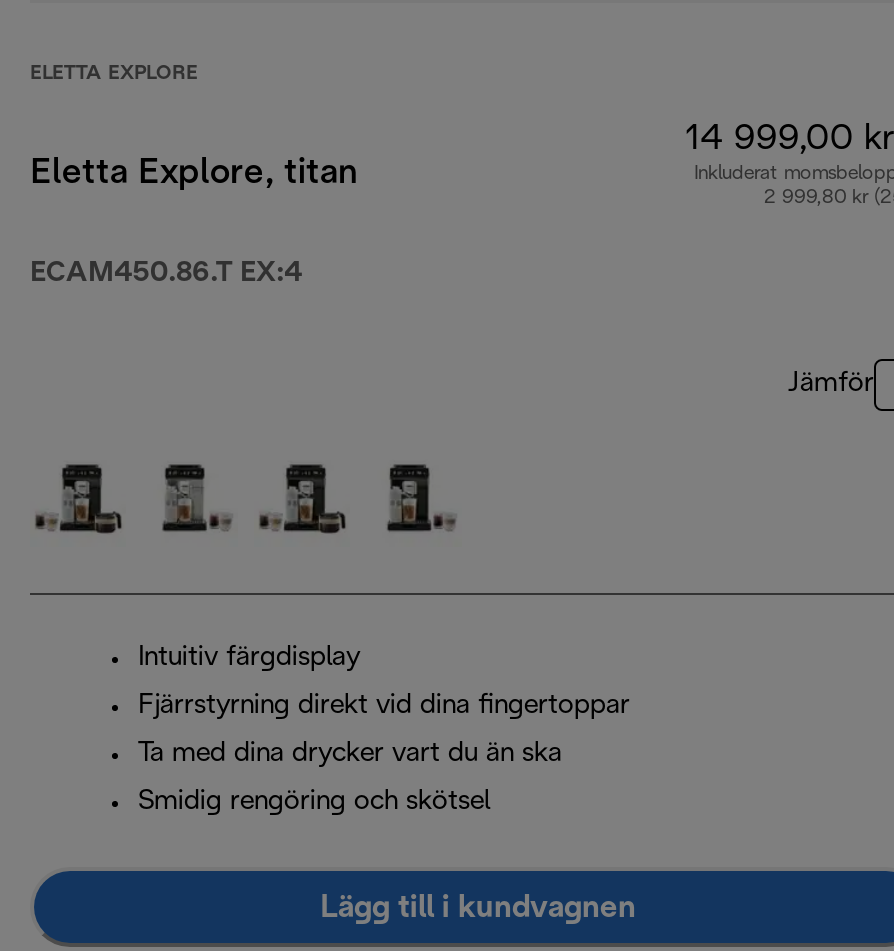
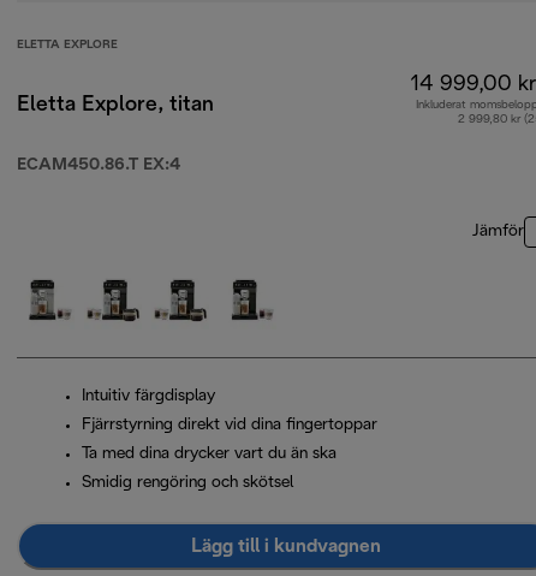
- [image]
+ [image]

- [image]
+ [image]
